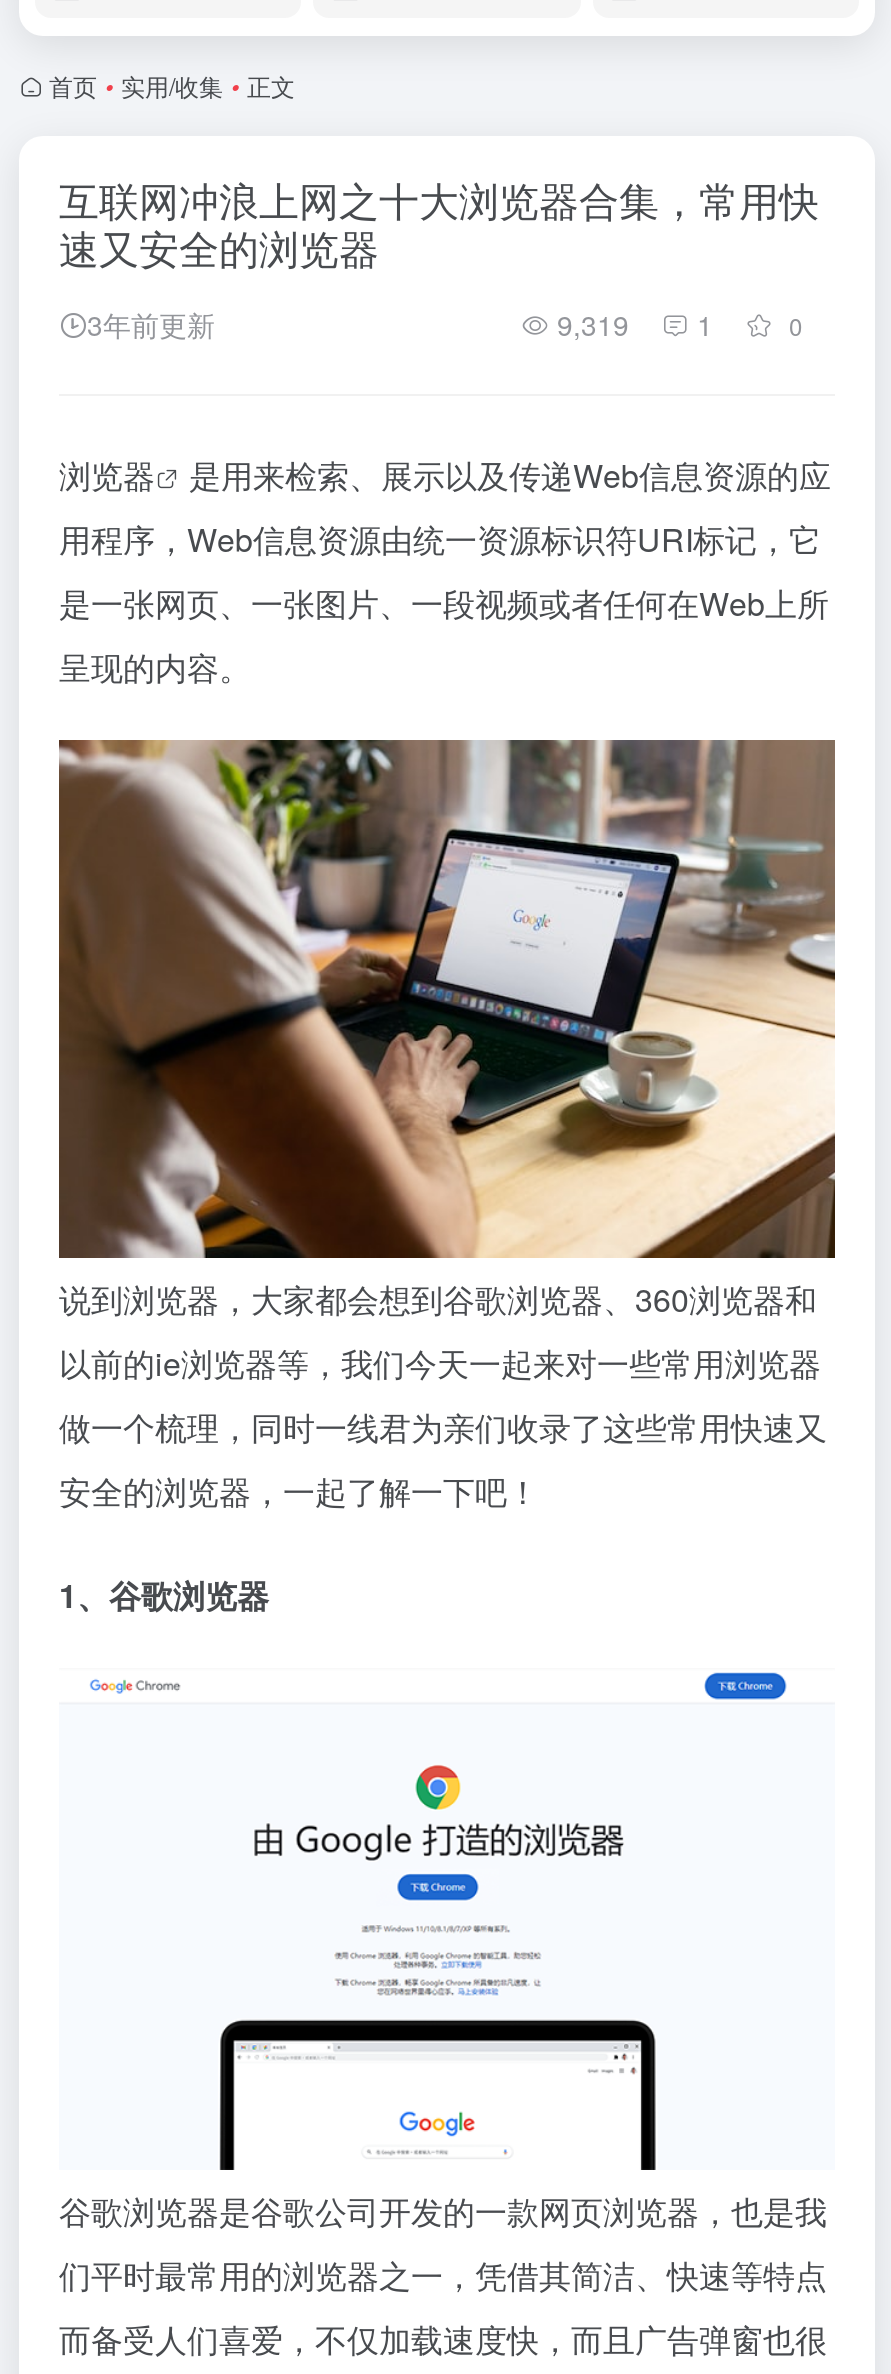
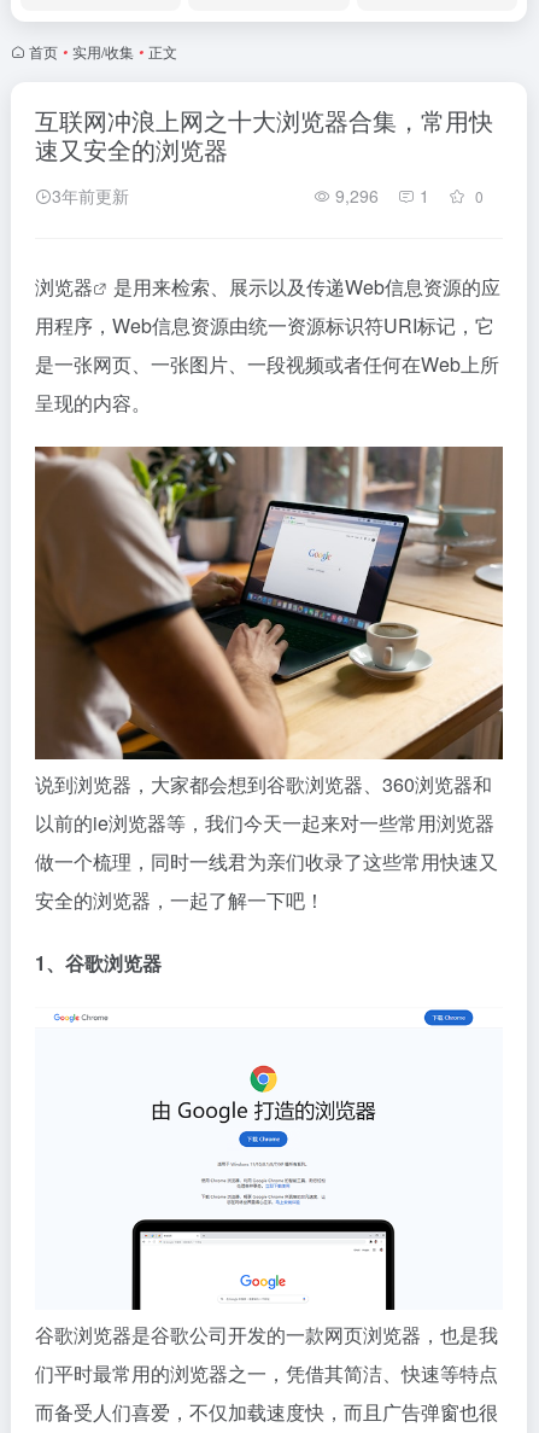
- 9,319 1
+ 9,296 1
